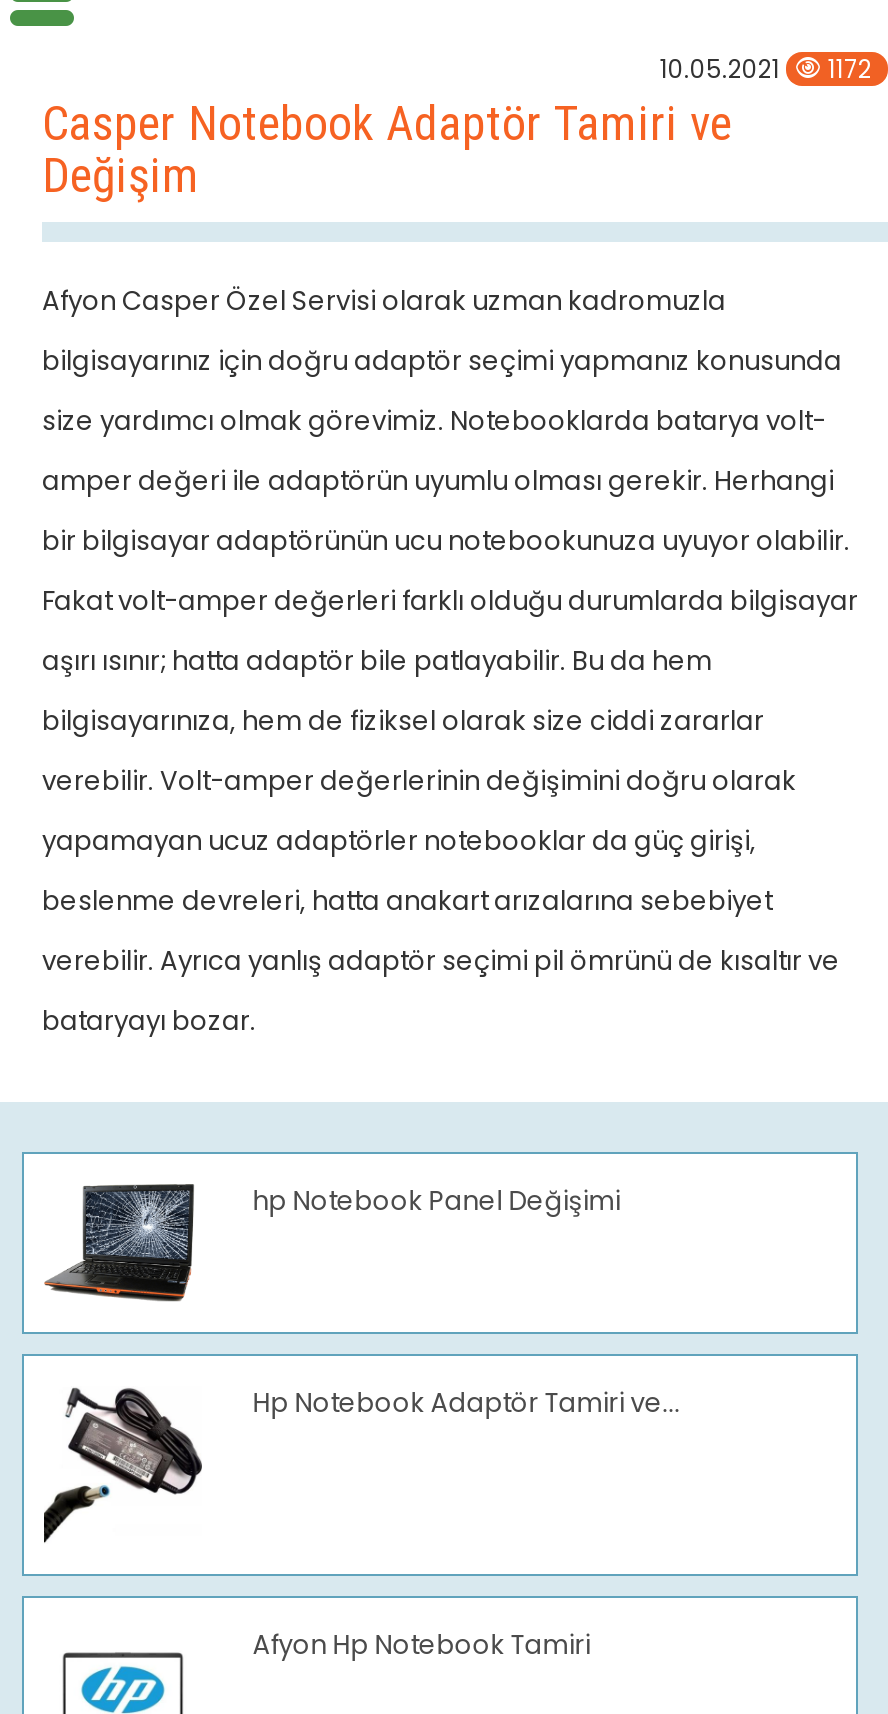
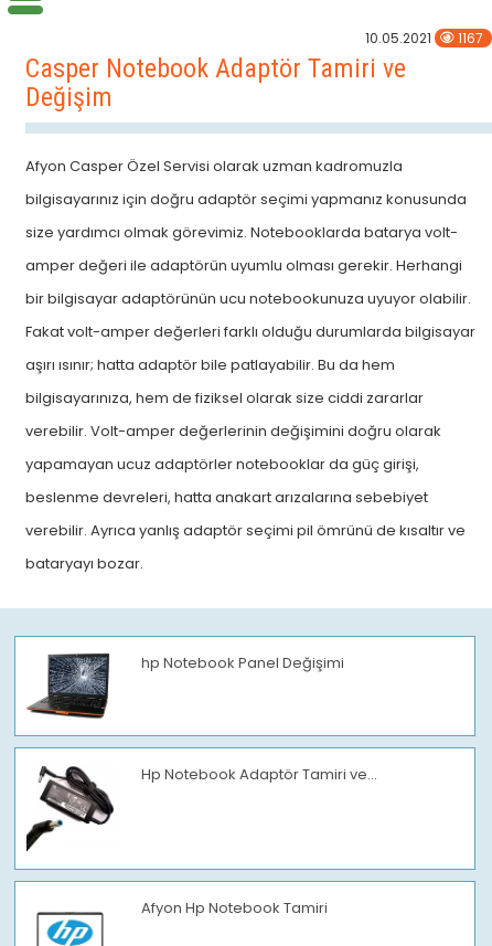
- 10.05.2021 1172
+ 10.05.2021 1167
